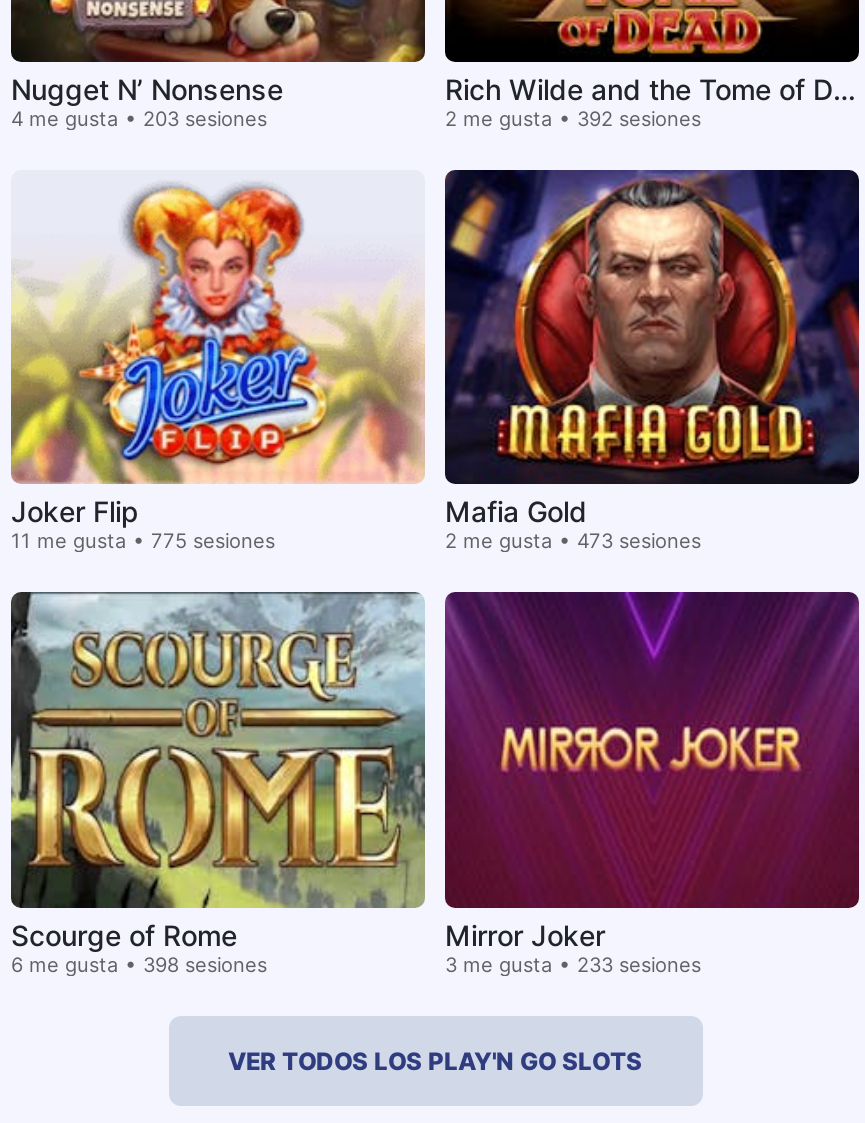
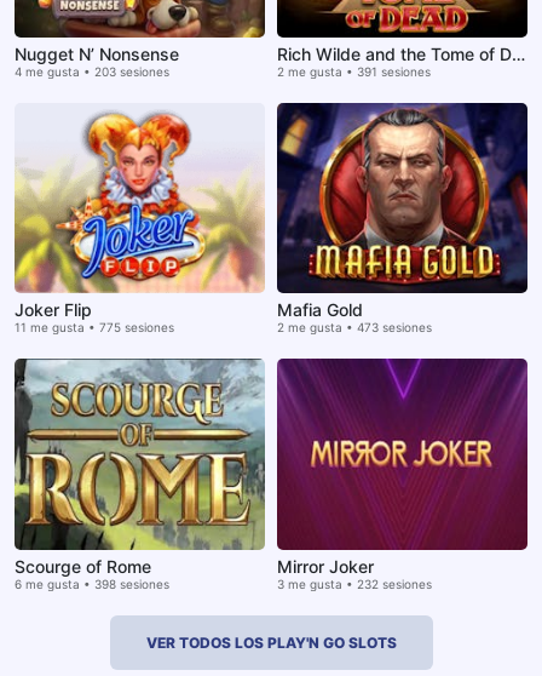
- 2 me gusta • 392 sesiones
+ 2 me gusta • 391 sesiones

- 3 me gusta • 233 sesiones
+ 3 me gusta • 232 sesiones
